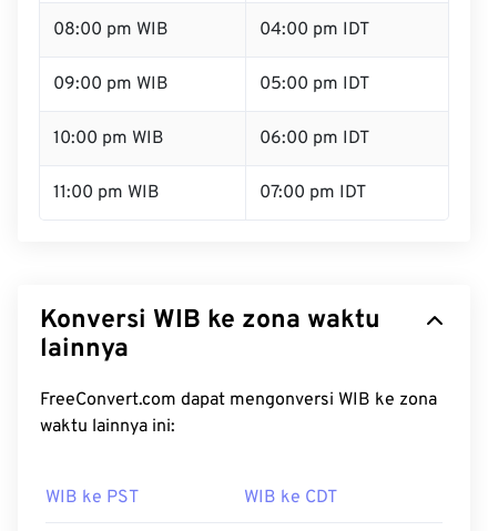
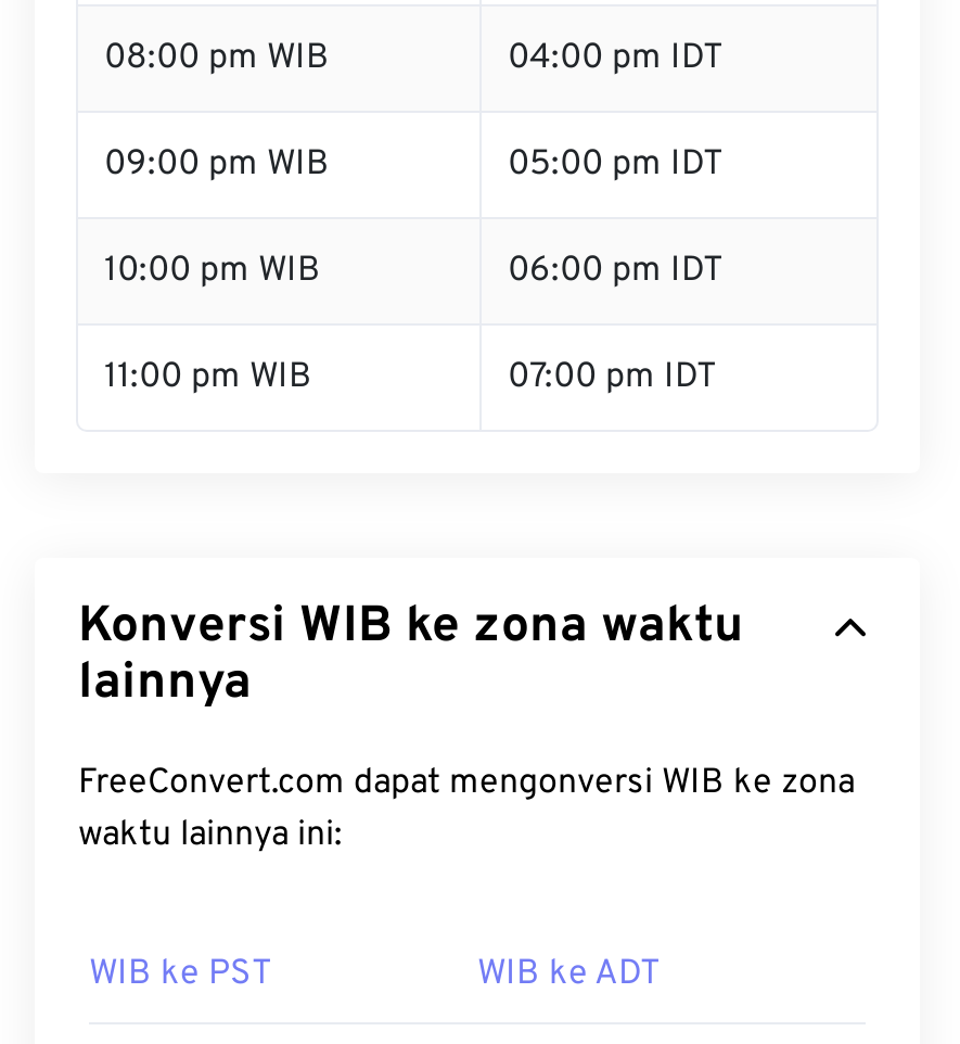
- WIB ke CDT
+ WIB ke ADT
